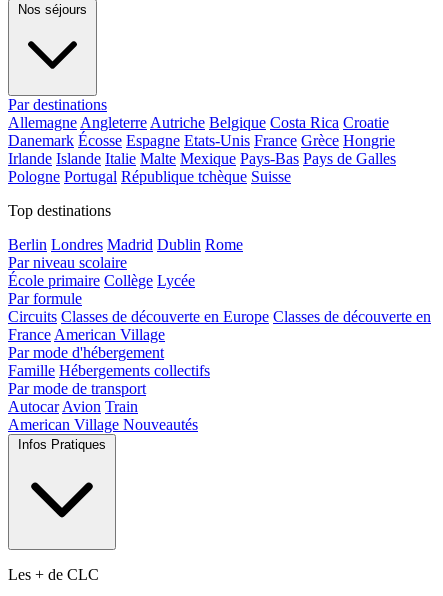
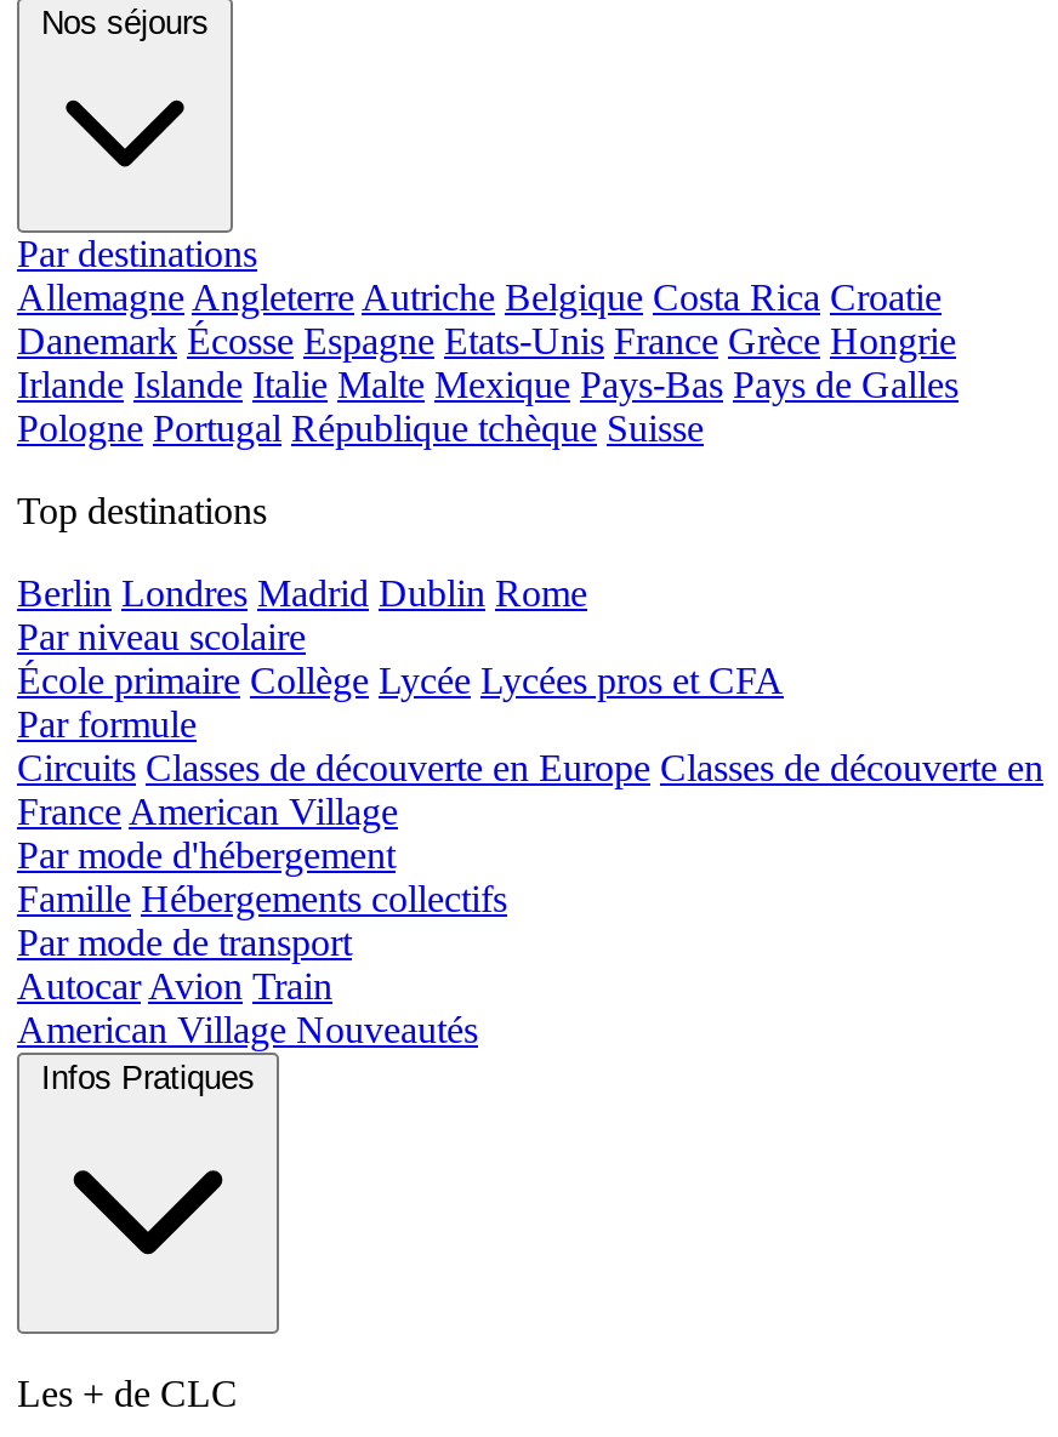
- École primaire Collège Lycée
+ École primaire Collège Lycée Lycées pros et CFA
